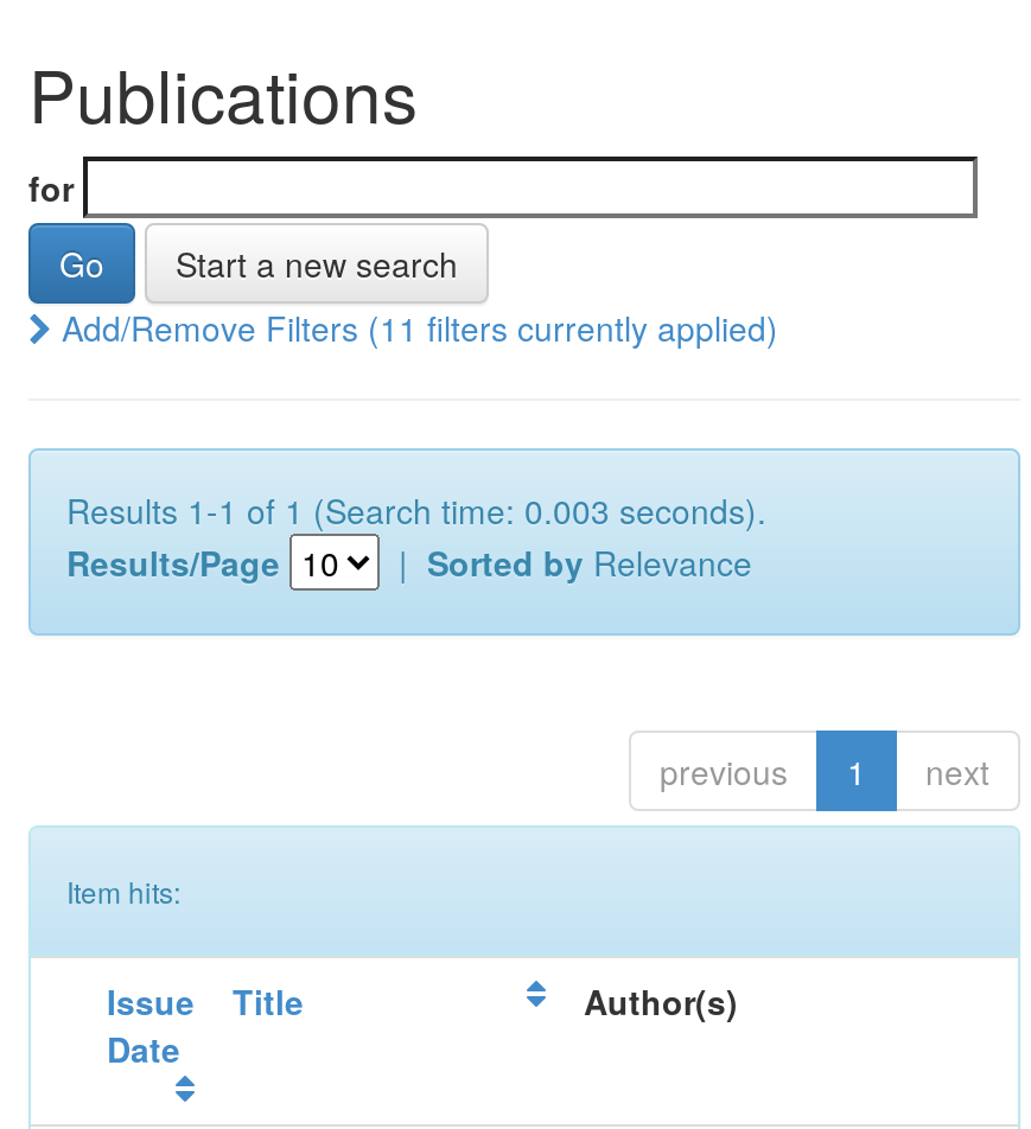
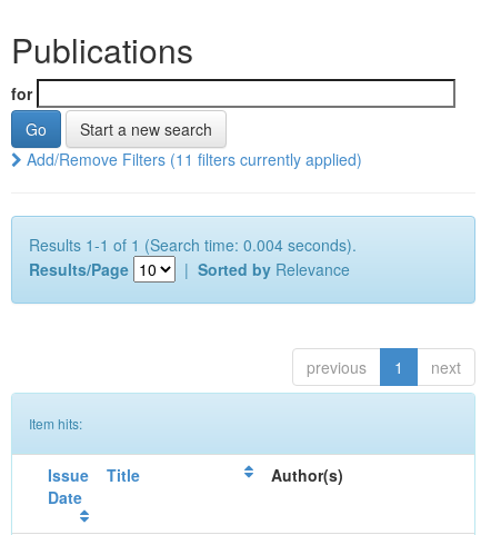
- Results 1-1 of 1 (Search time: 0.003 seconds).
+ Results 1-1 of 1 (Search time: 0.004 seconds).
